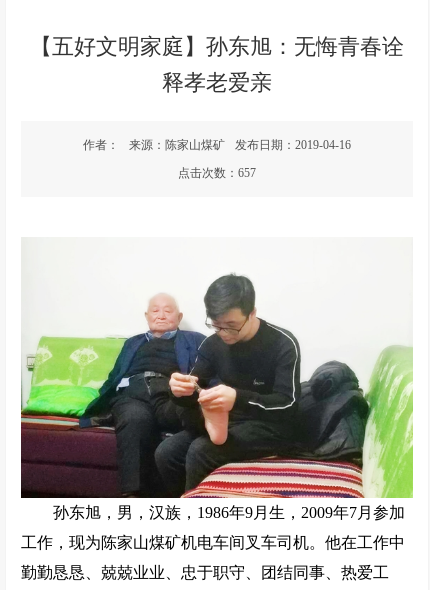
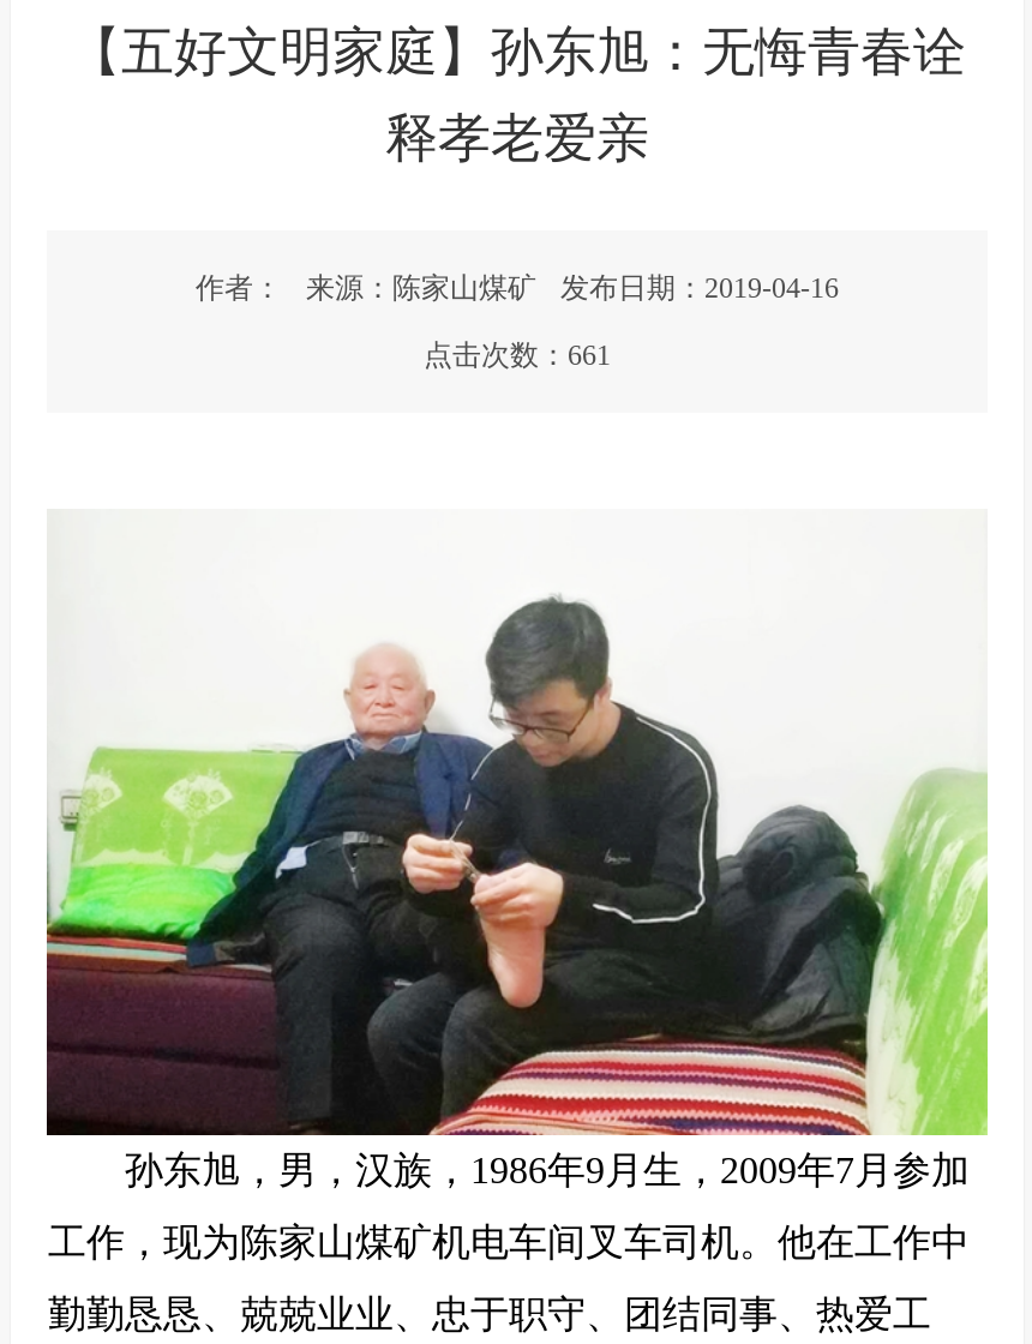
- 点击次数：657
+ 点击次数：661
